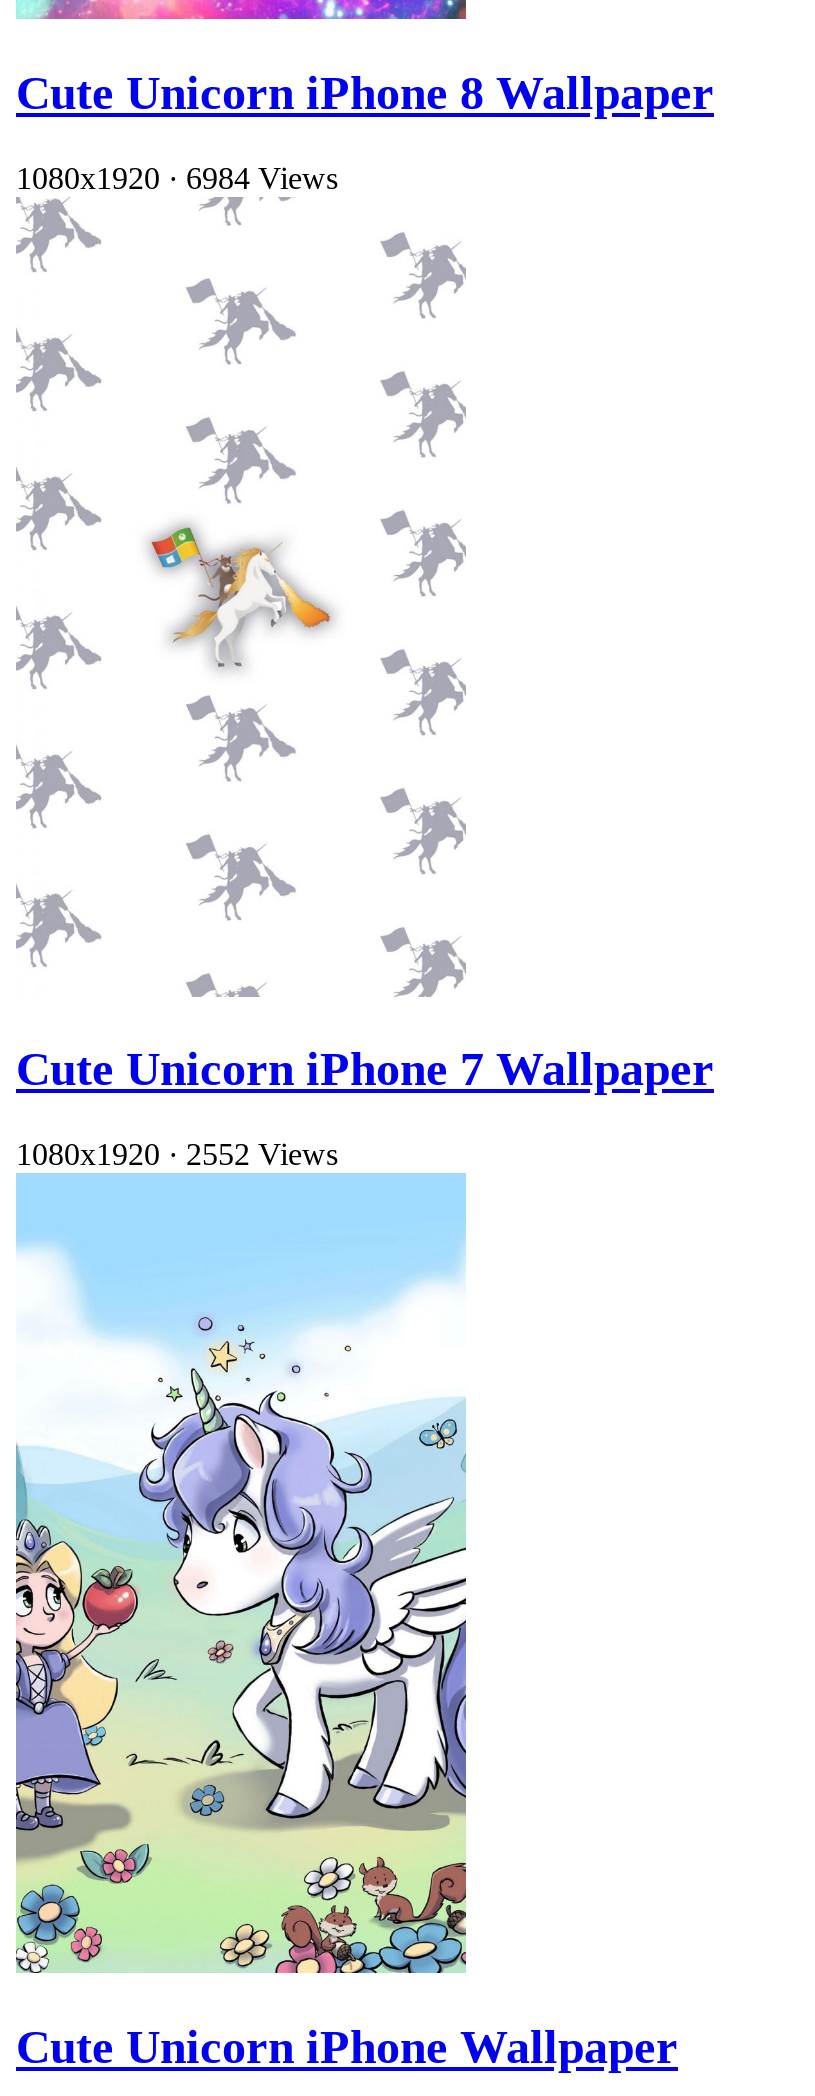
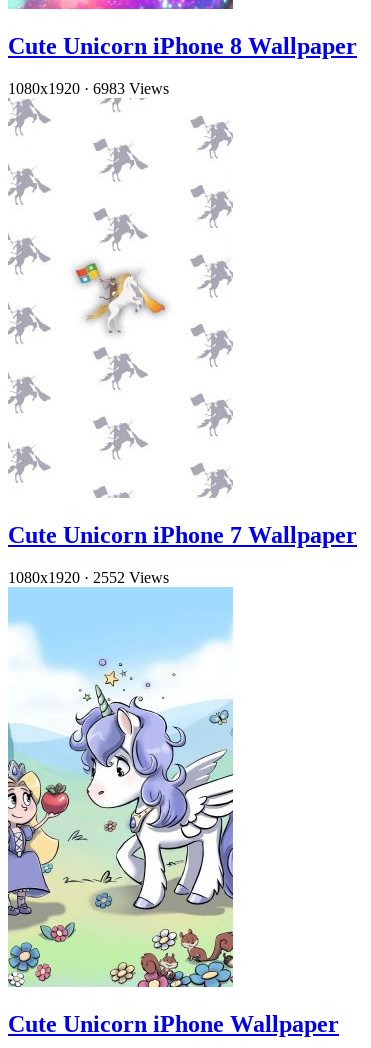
- 1080x1920 · 6984 Views
+ 1080x1920 · 6983 Views
